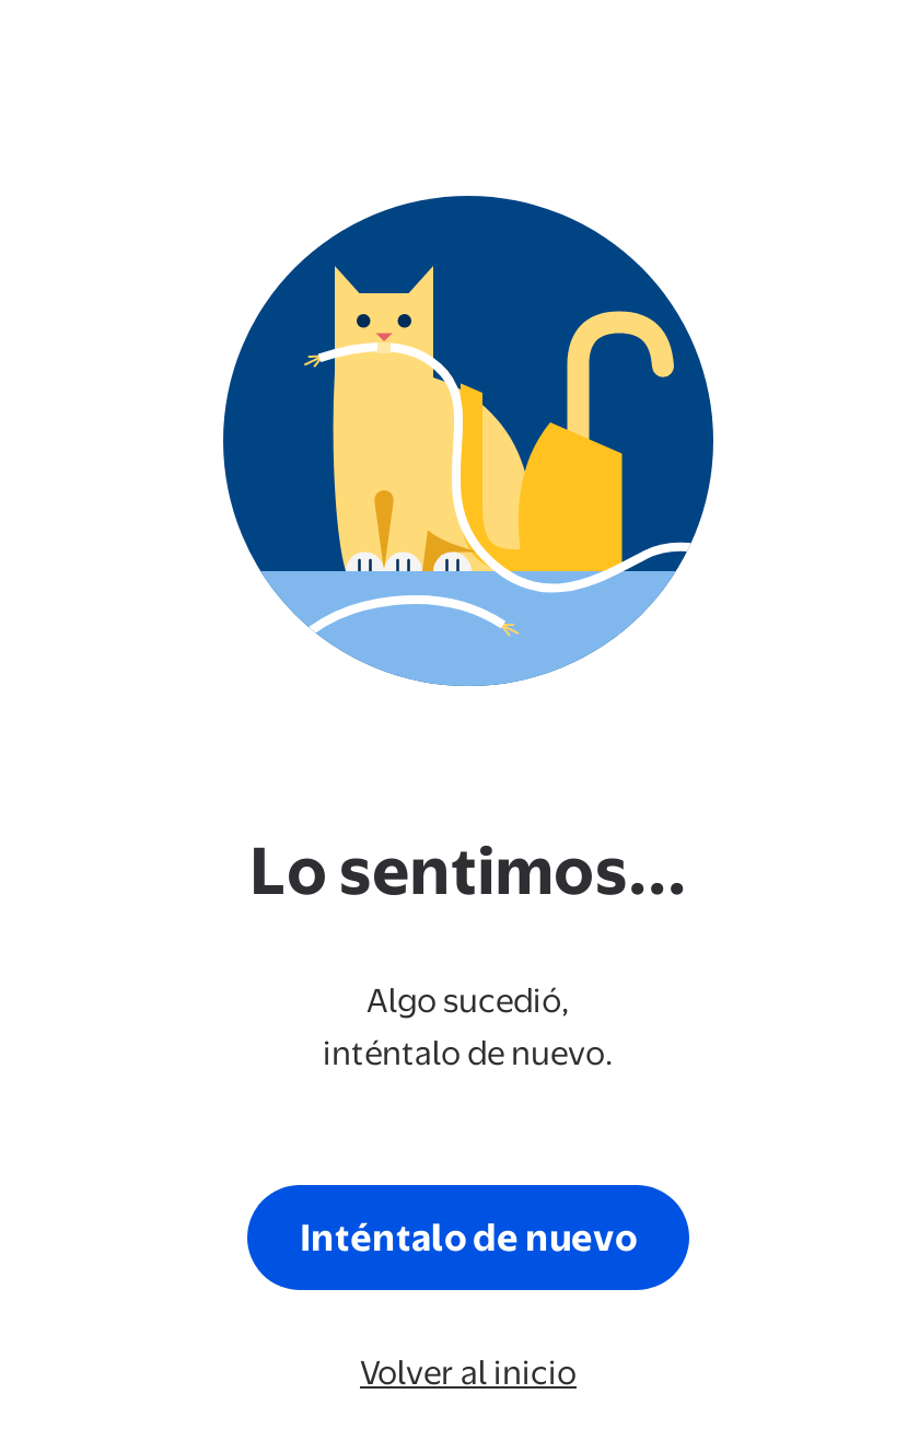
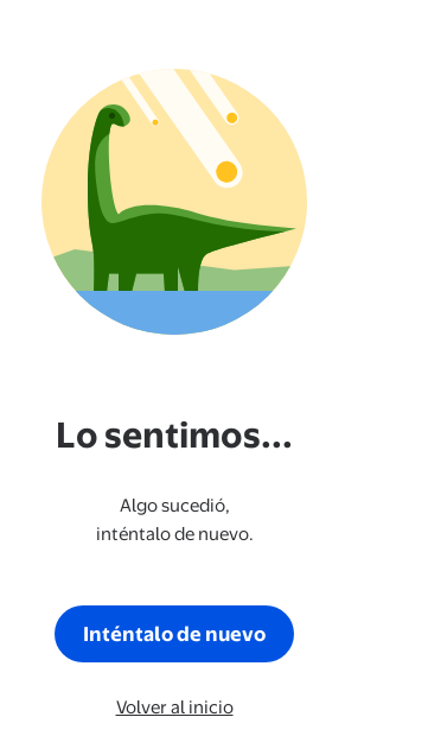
- [image]
+ [image]
